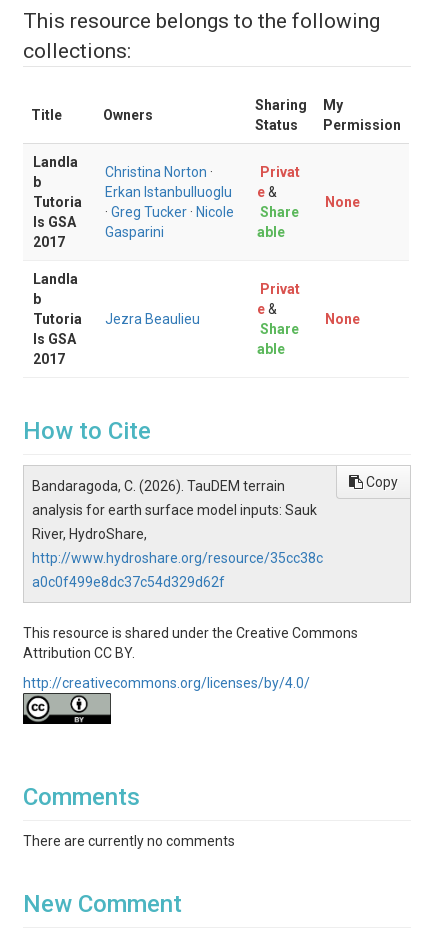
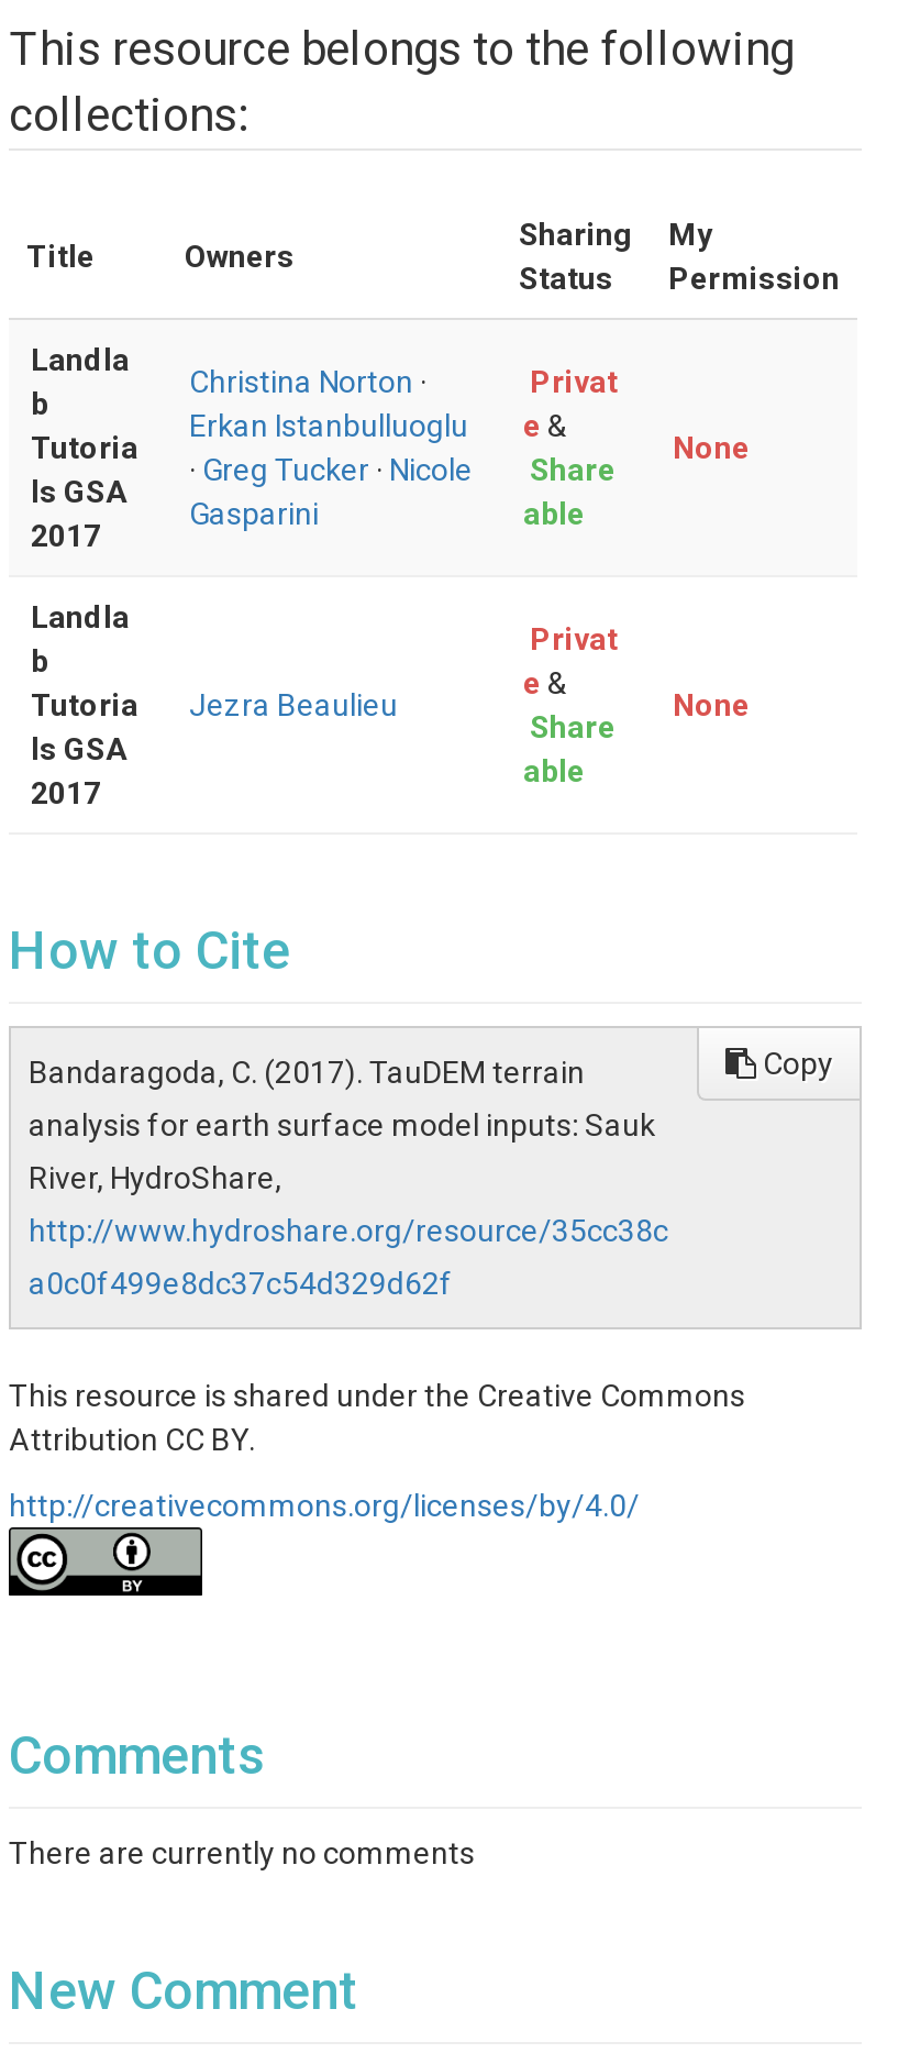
- Bandaragoda, C. (2026). TauDEM terrain
+ Bandaragoda, C. (2017). TauDEM terrain
